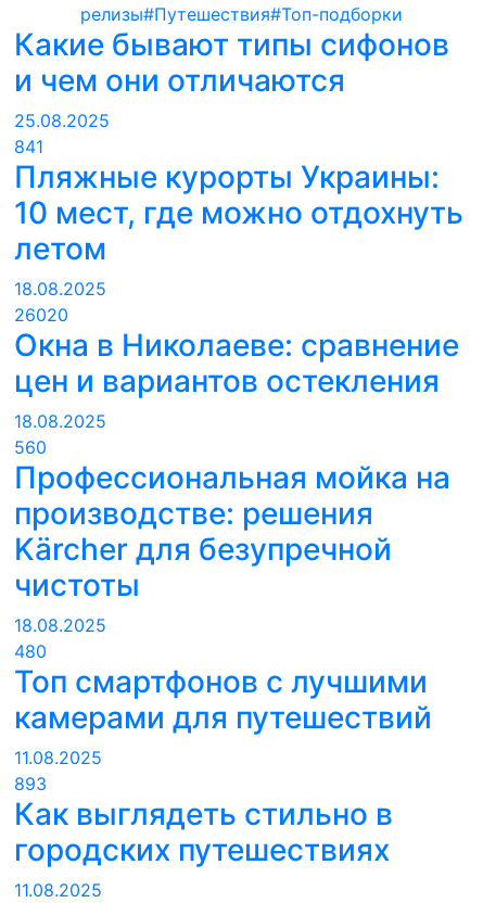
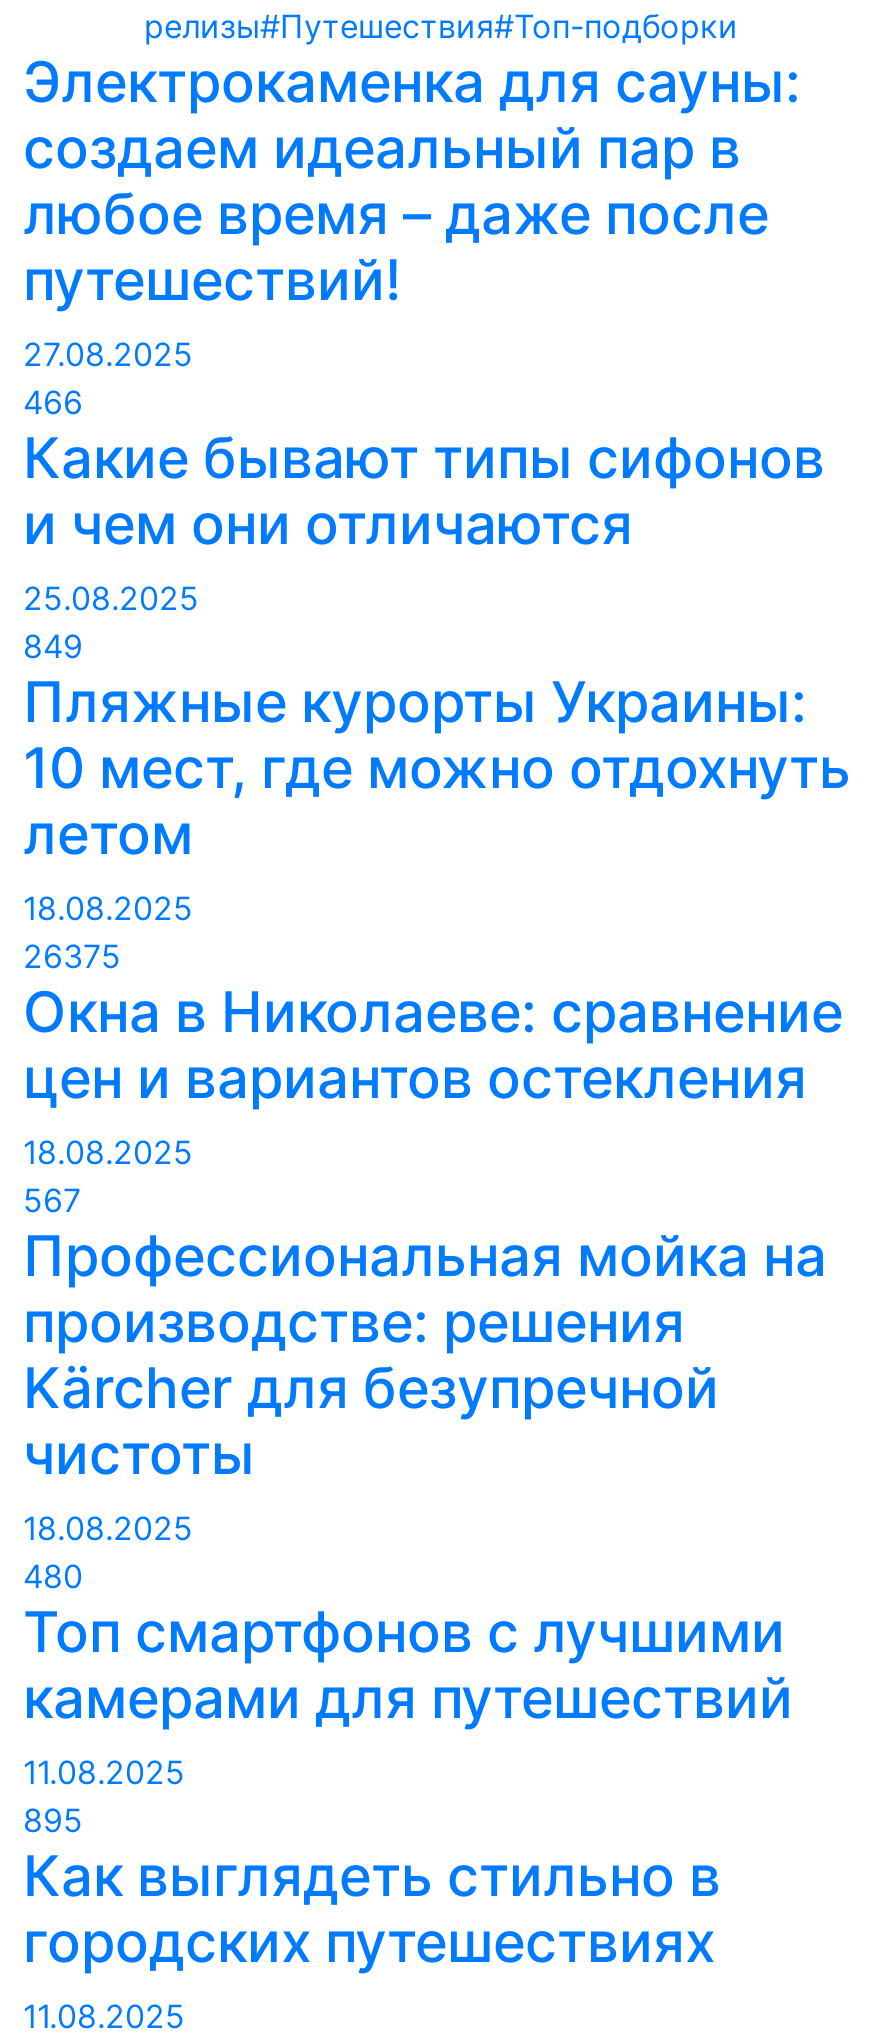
+ Электрокаменка для сауны:
+ создаем идеальный пар в
+ любое время – даже после
+ путешествий!
+ 27.08.2025
+ 466

- 841
+ 849

- 26020
+ 26375

- 560
+ 567

- 893
+ 895
